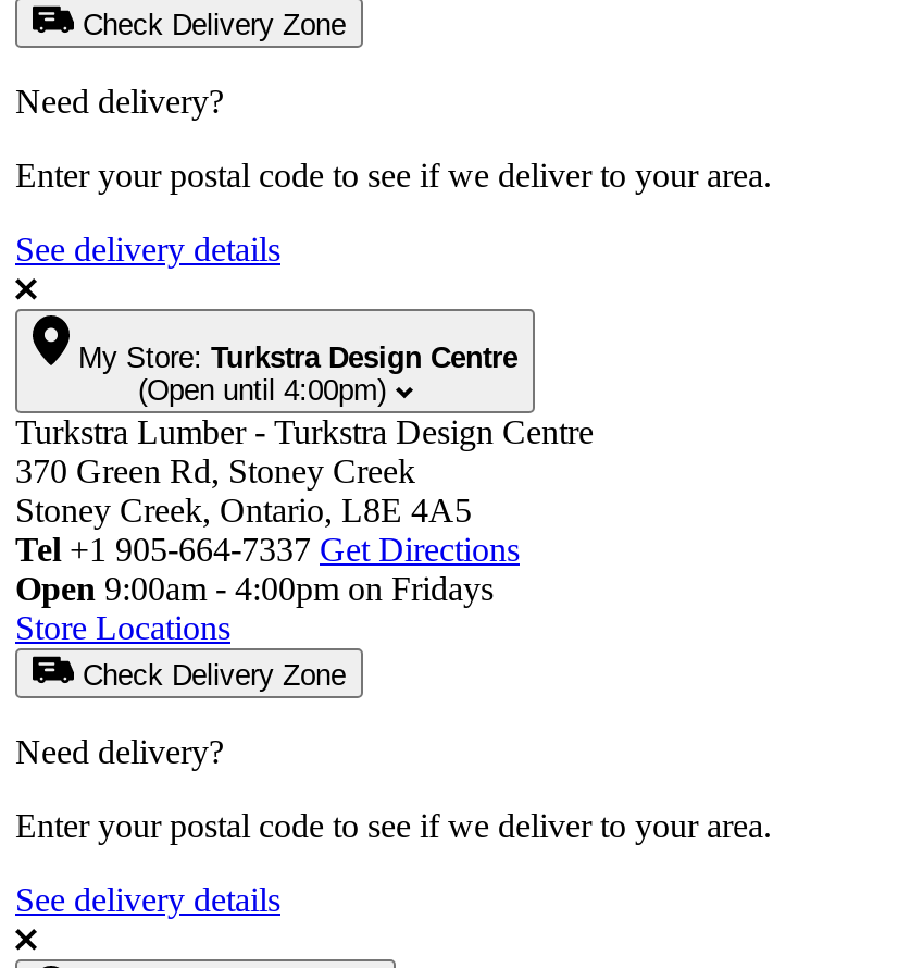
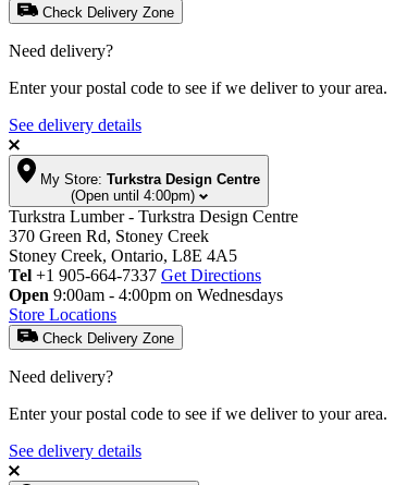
- Open 9:00am - 4:00pm on Fridays
+ Open 9:00am - 4:00pm on Wednesdays
